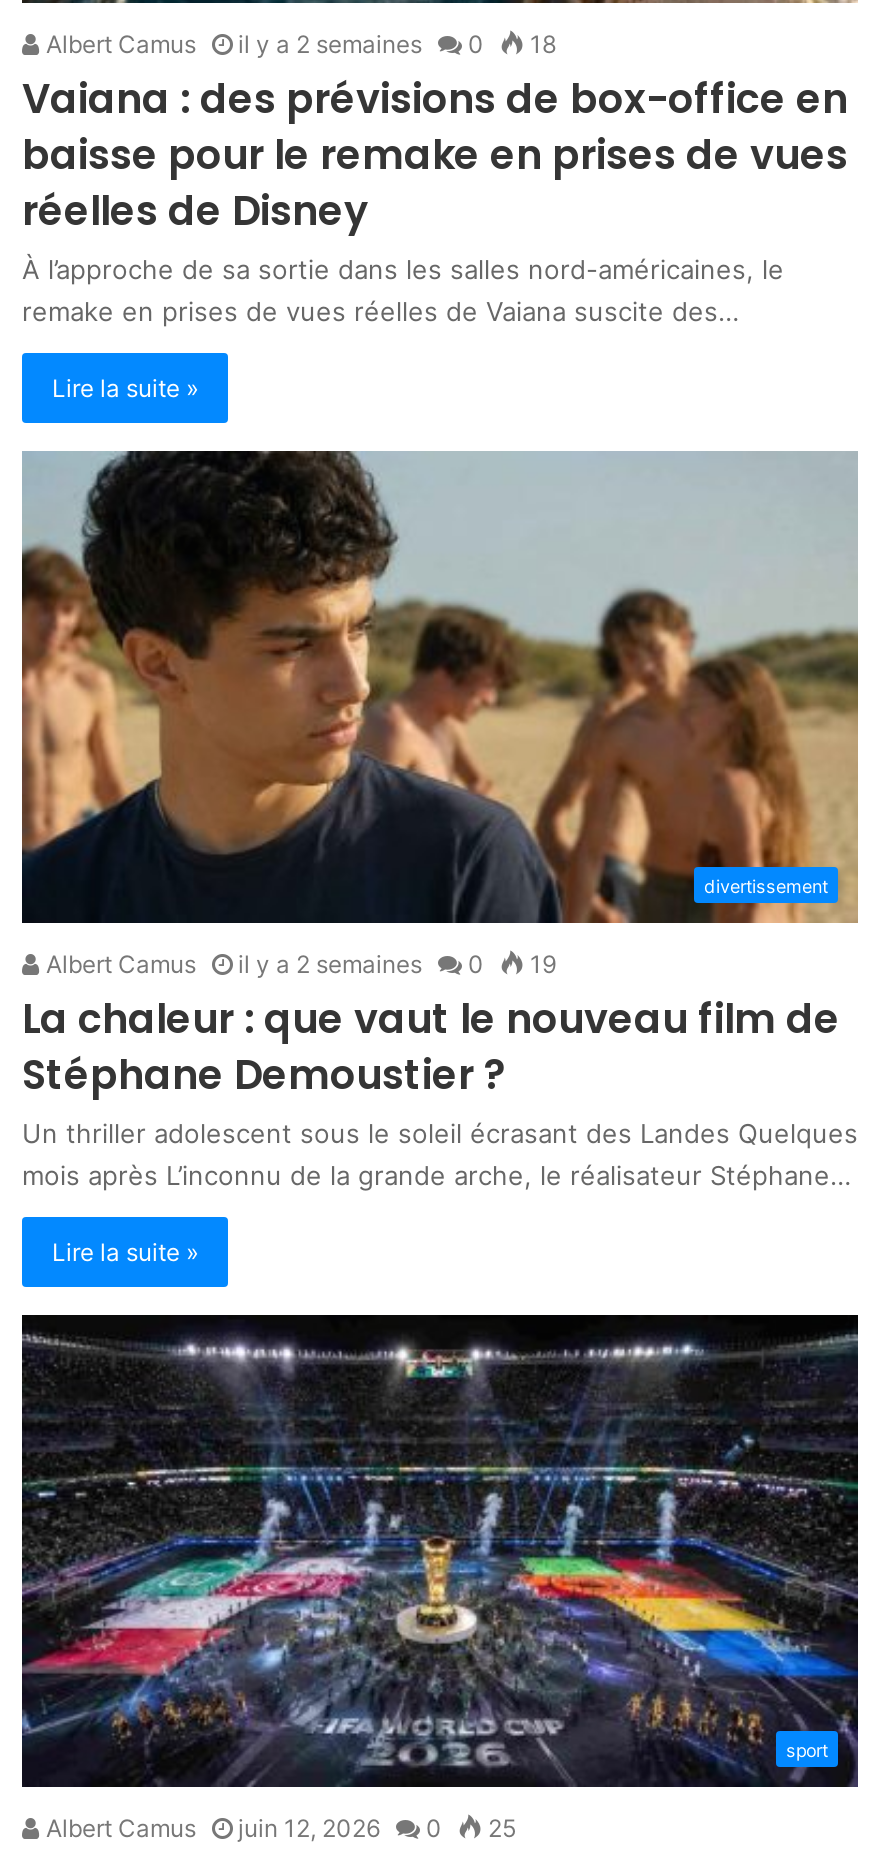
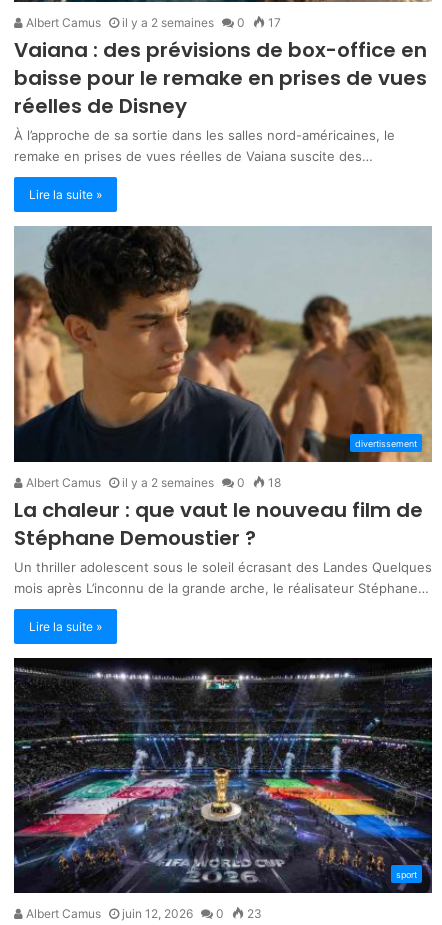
- Albert Camus il y a 2 semaines 0 18
+ Albert Camus il y a 2 semaines 0 17

- Albert Camus il y a 2 semaines 0 19
+ Albert Camus il y a 2 semaines 0 18

- Albert Camus juin 12, 2026 0 25
+ Albert Camus juin 12, 2026 0 23
